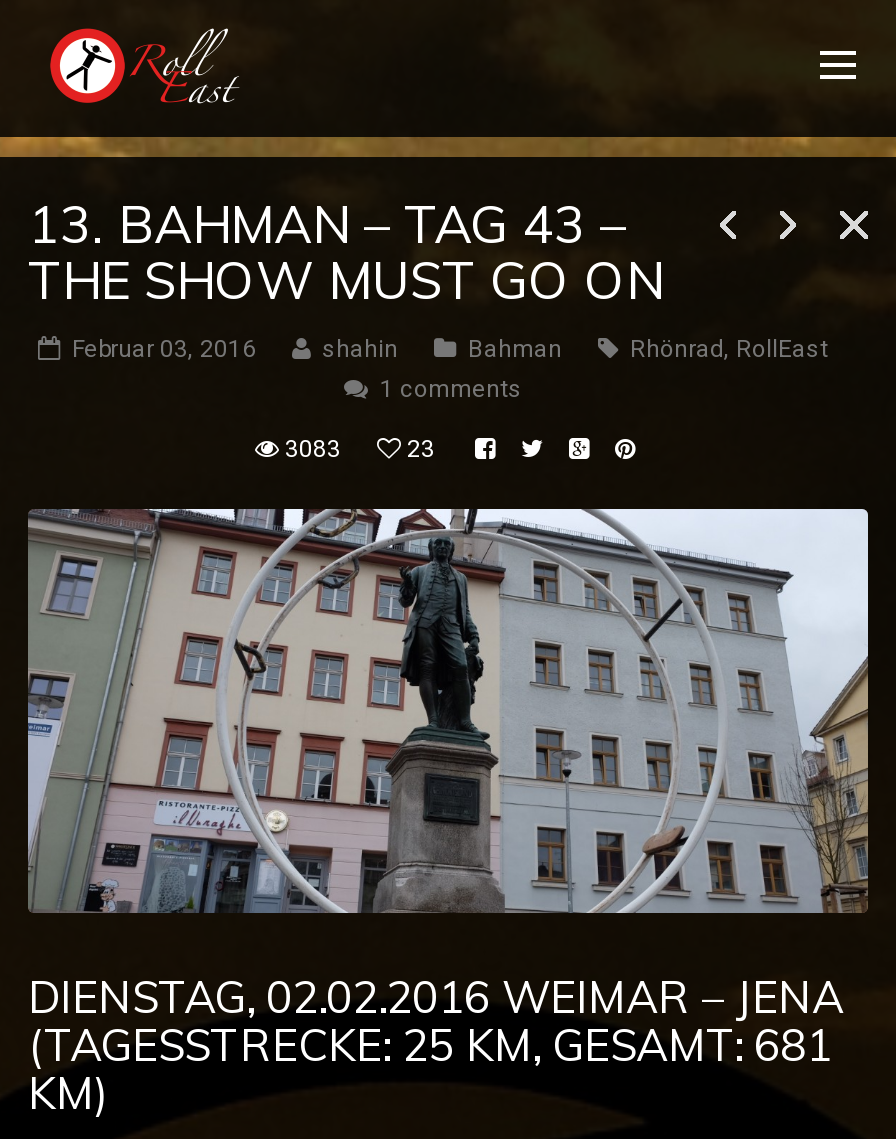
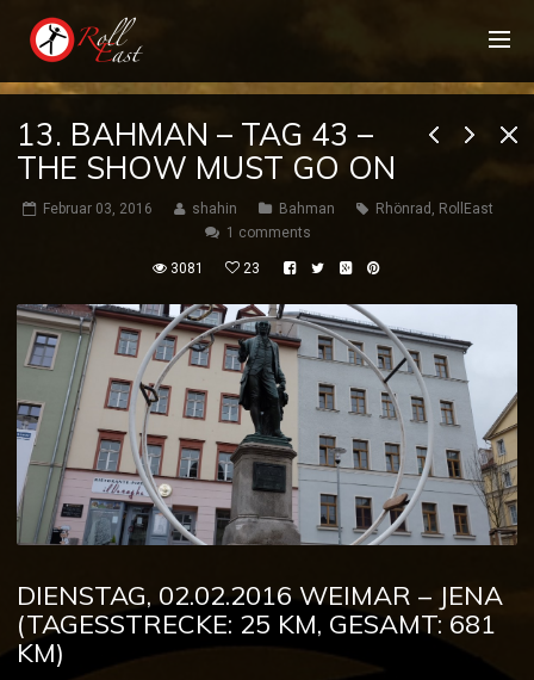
- 3083
+ 3081
